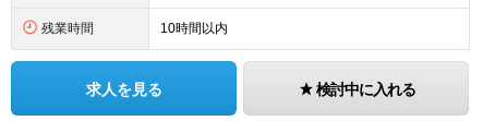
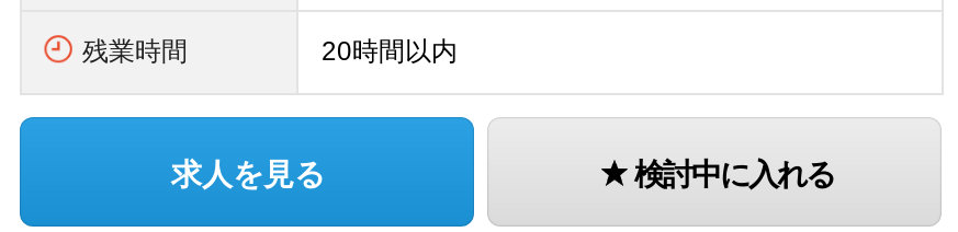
- 10時間以内
+ 20時間以内
